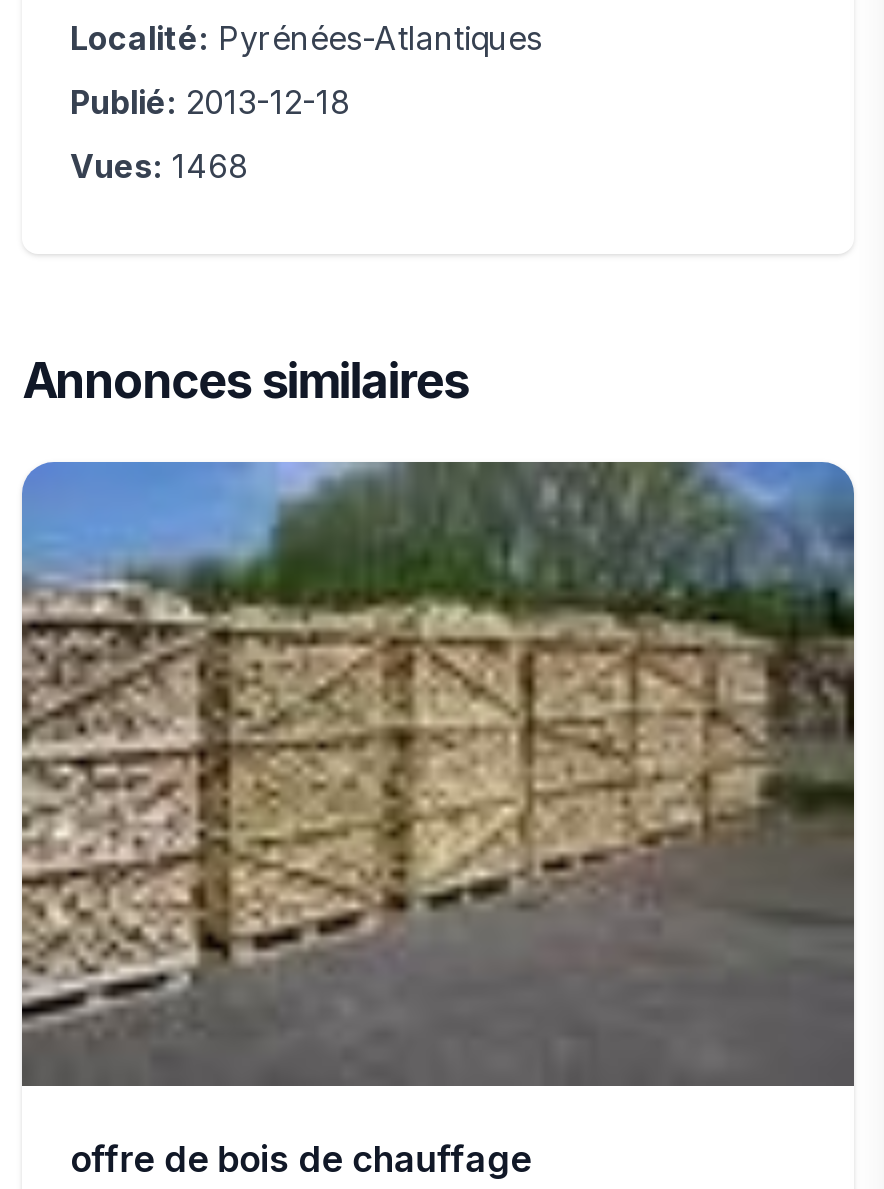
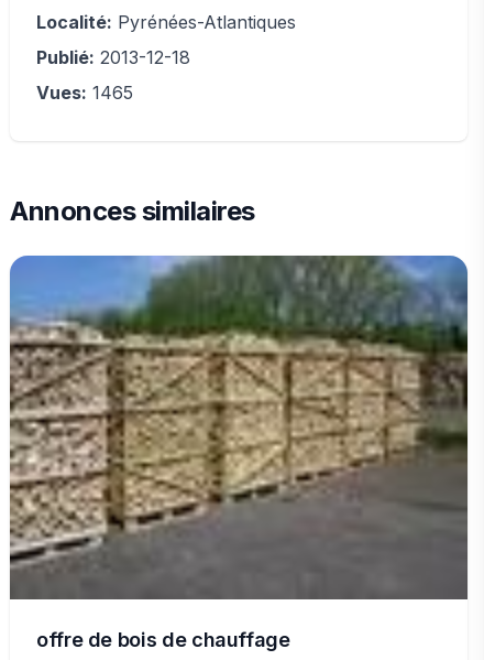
- Vues: 1468
+ Vues: 1465
